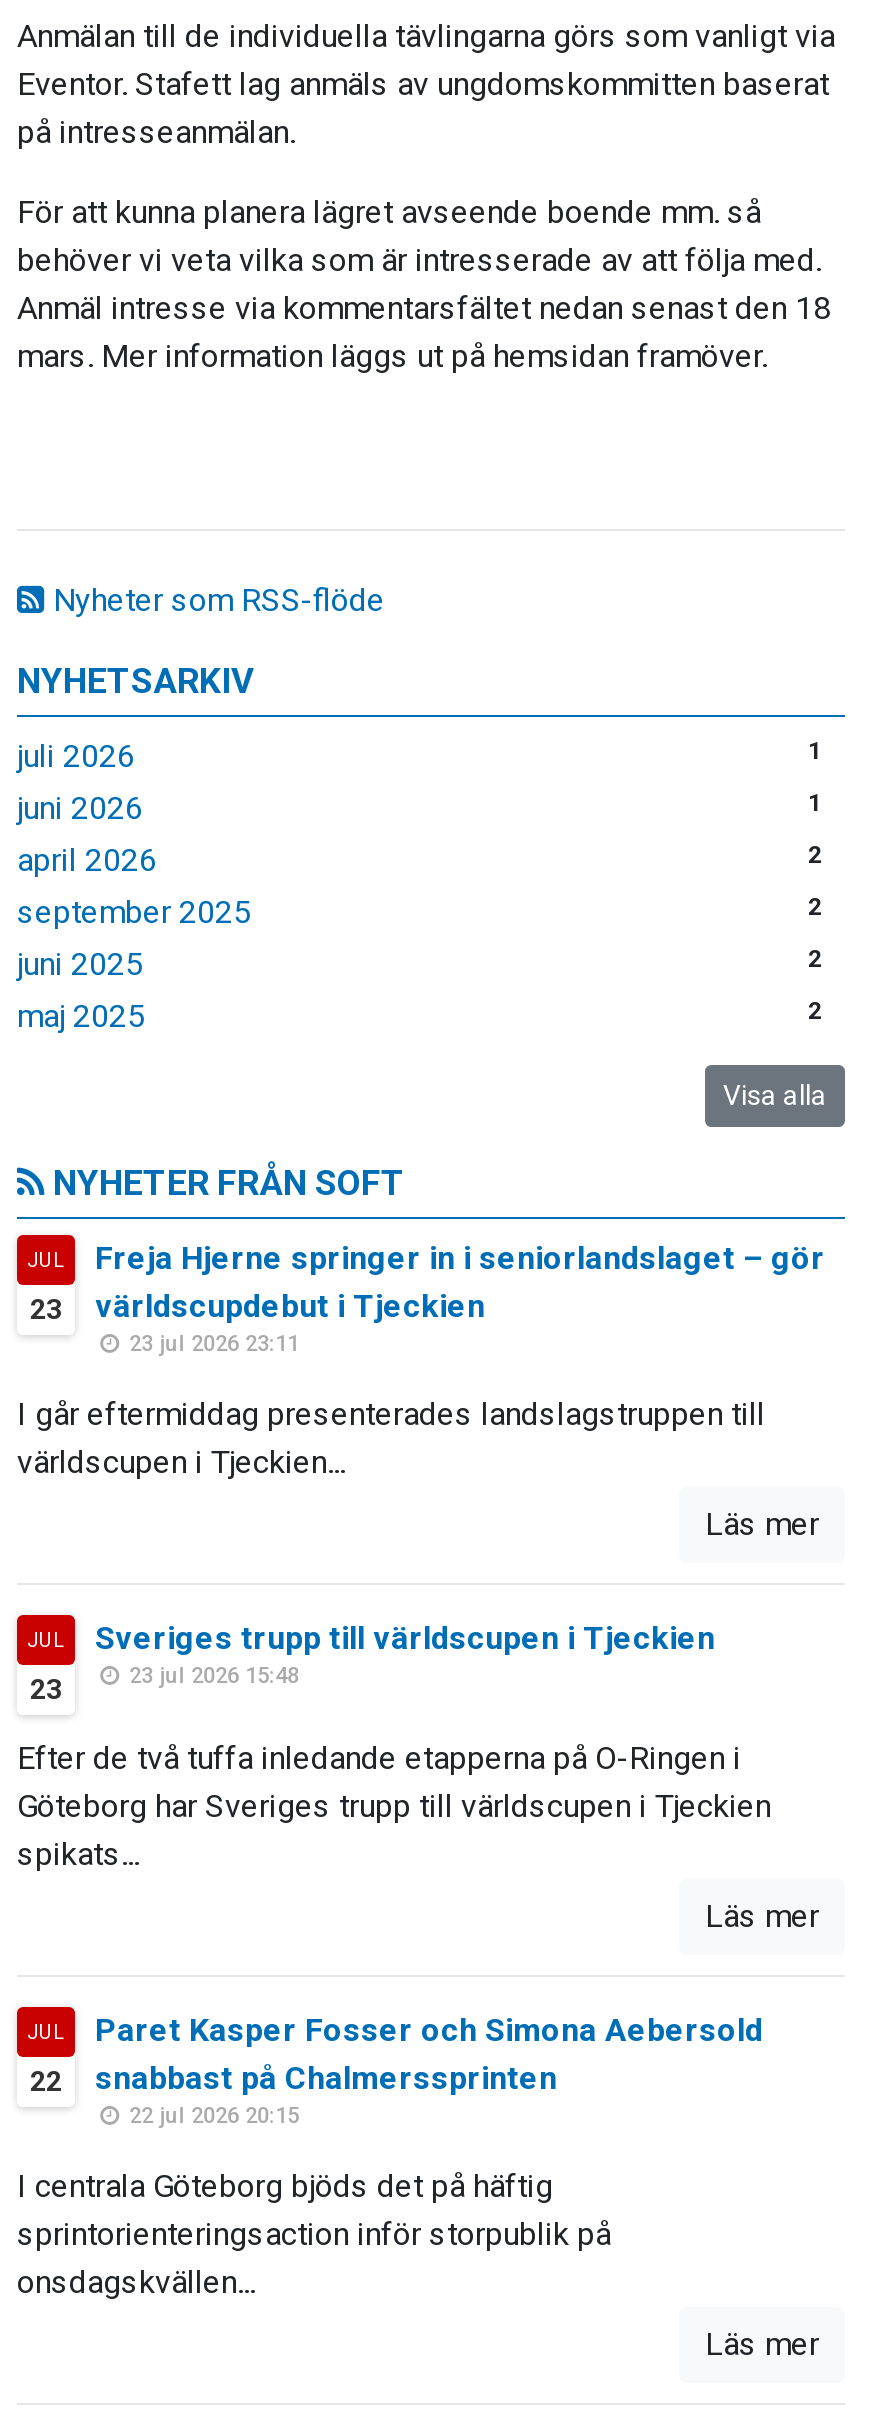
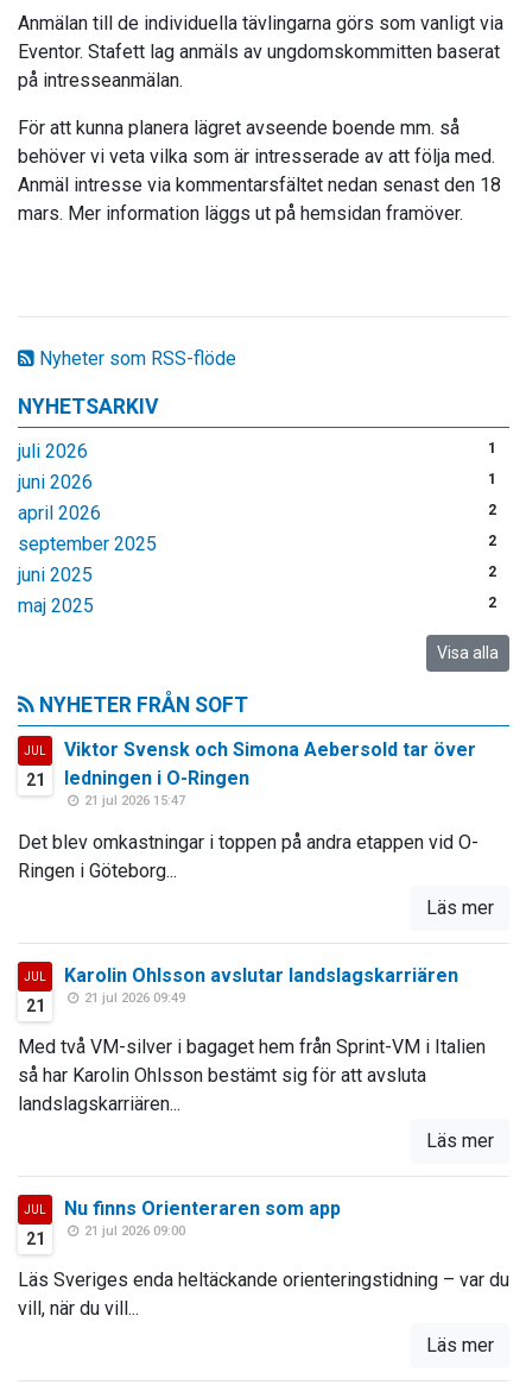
- Freja Hjerne springer in i seniorlandslaget – gör
- världscupdebut i Tjeckien
- 23 jul 2026 23:11
+ Viktor Svensk och Simona Aebersold tar över
+ ledningen i O-Ringen
+ 21 jul 2026 15:47

- 23
+ 21

- I går eftermiddag presenterades landslagstruppen till
- världscupen i Tjeckien...
+ Det blev omkastningar i toppen på andra etappen vid O-
+ Ringen i Göteborg...

- Sveriges trupp till världscupen i Tjeckien
- 23 jul 2026 15:48
+ Karolin Ohlsson avslutar landslagskarriären
+ 21 jul 2026 09:49

- 23
+ 21

- Efter de två tuffa inledande etapperna på O-Ringen i
- Göteborg har Sveriges trupp till världscupen i Tjeckien
- spikats...
+ Med två VM-silver i bagaget hem från Sprint-VM i Italien
+ så har Karolin Ohlsson bestämt sig för att avsluta
+ landslagskarriären...

- Paret Kasper Fosser och Simona Aebersold
- snabbast på Chalmerssprinten
- 22 jul 2026 20:15
+ Nu finns Orienteraren som app
+ 21 jul 2026 09:00

- 22
+ 21

- I centrala Göteborg bjöds det på häftig
- sprintorienteringsaction inför storpublik på
- onsdagskvällen...
+ Läs Sveriges enda heltäckande orienteringstidning – var du
+ vill, när du vill...
